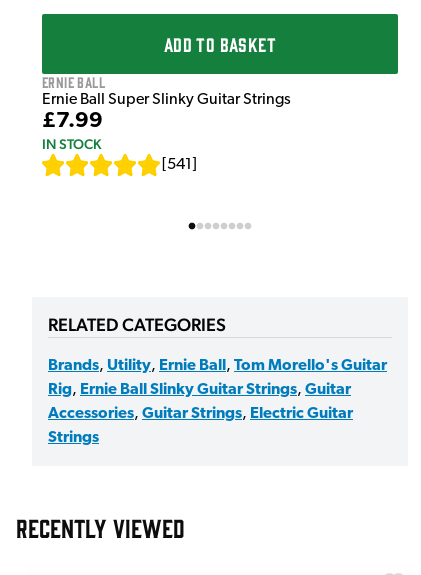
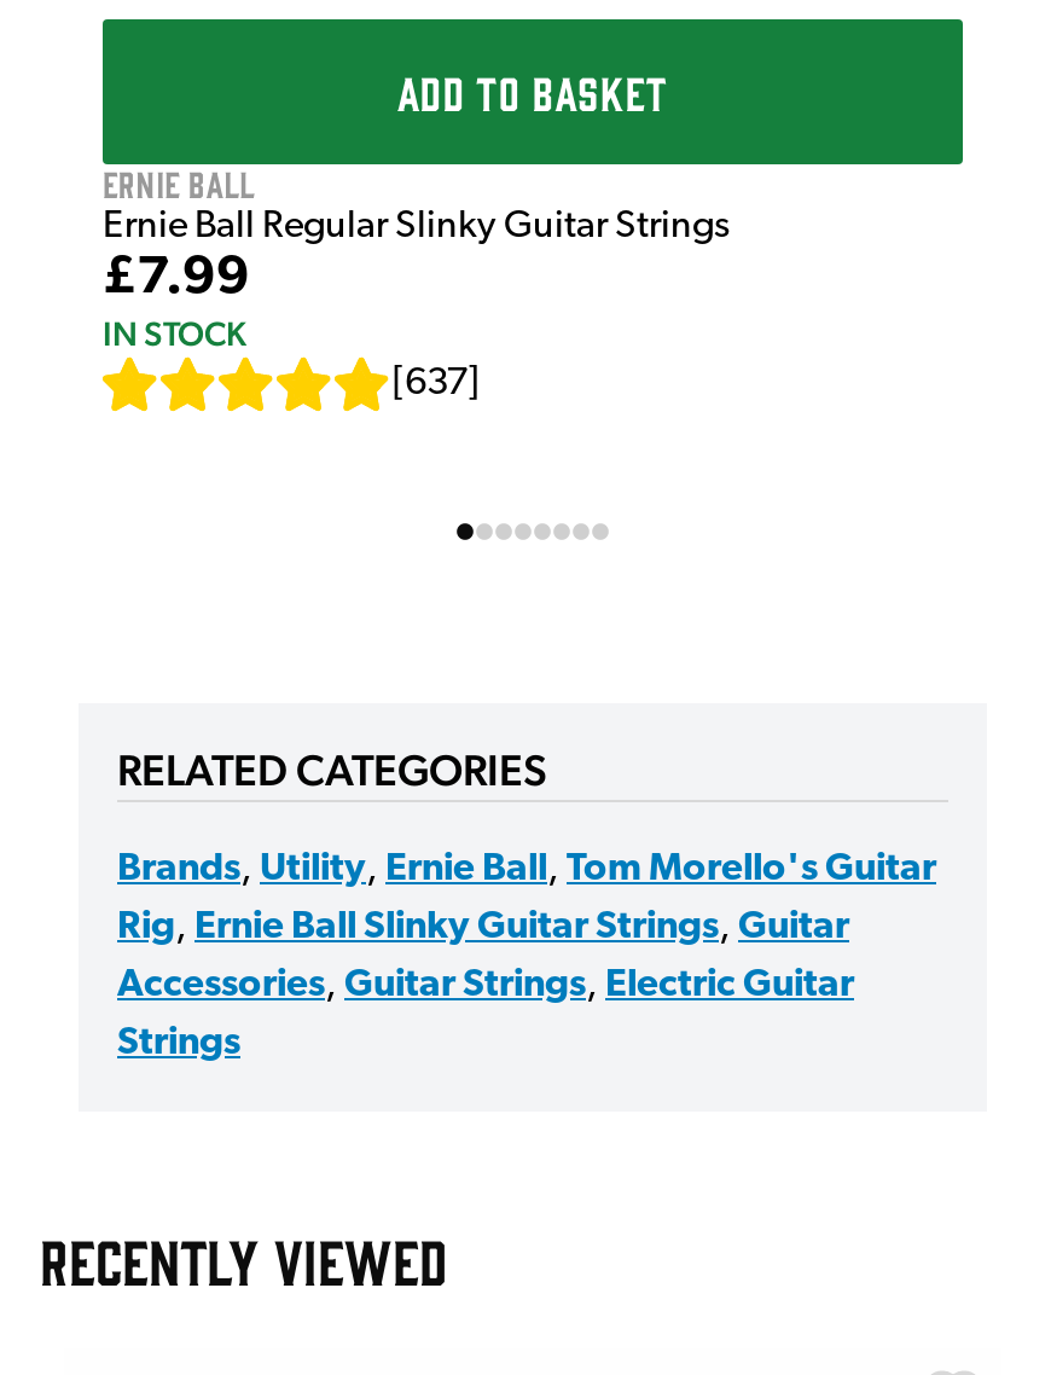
- Ernie Ball Super Slinky Guitar Strings
+ Ernie Ball Regular Slinky Guitar Strings

- [541]
+ [637]
